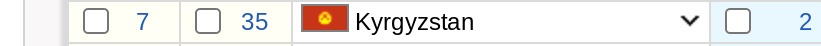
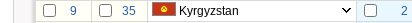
- 7
+ 9
